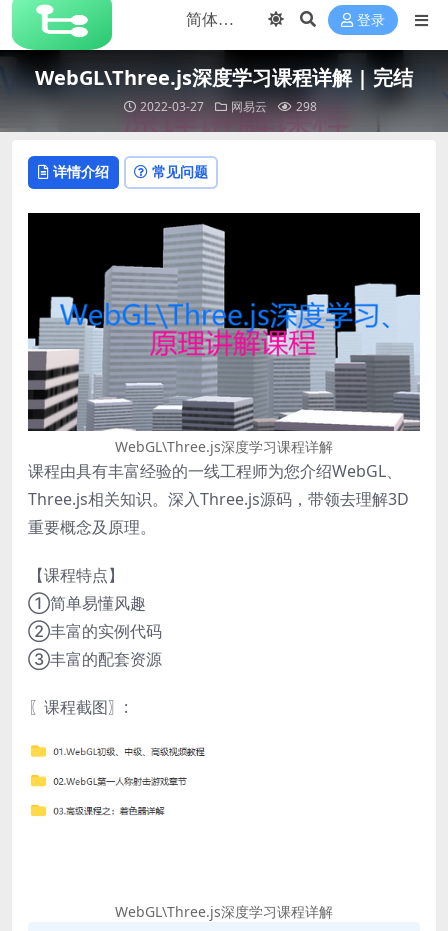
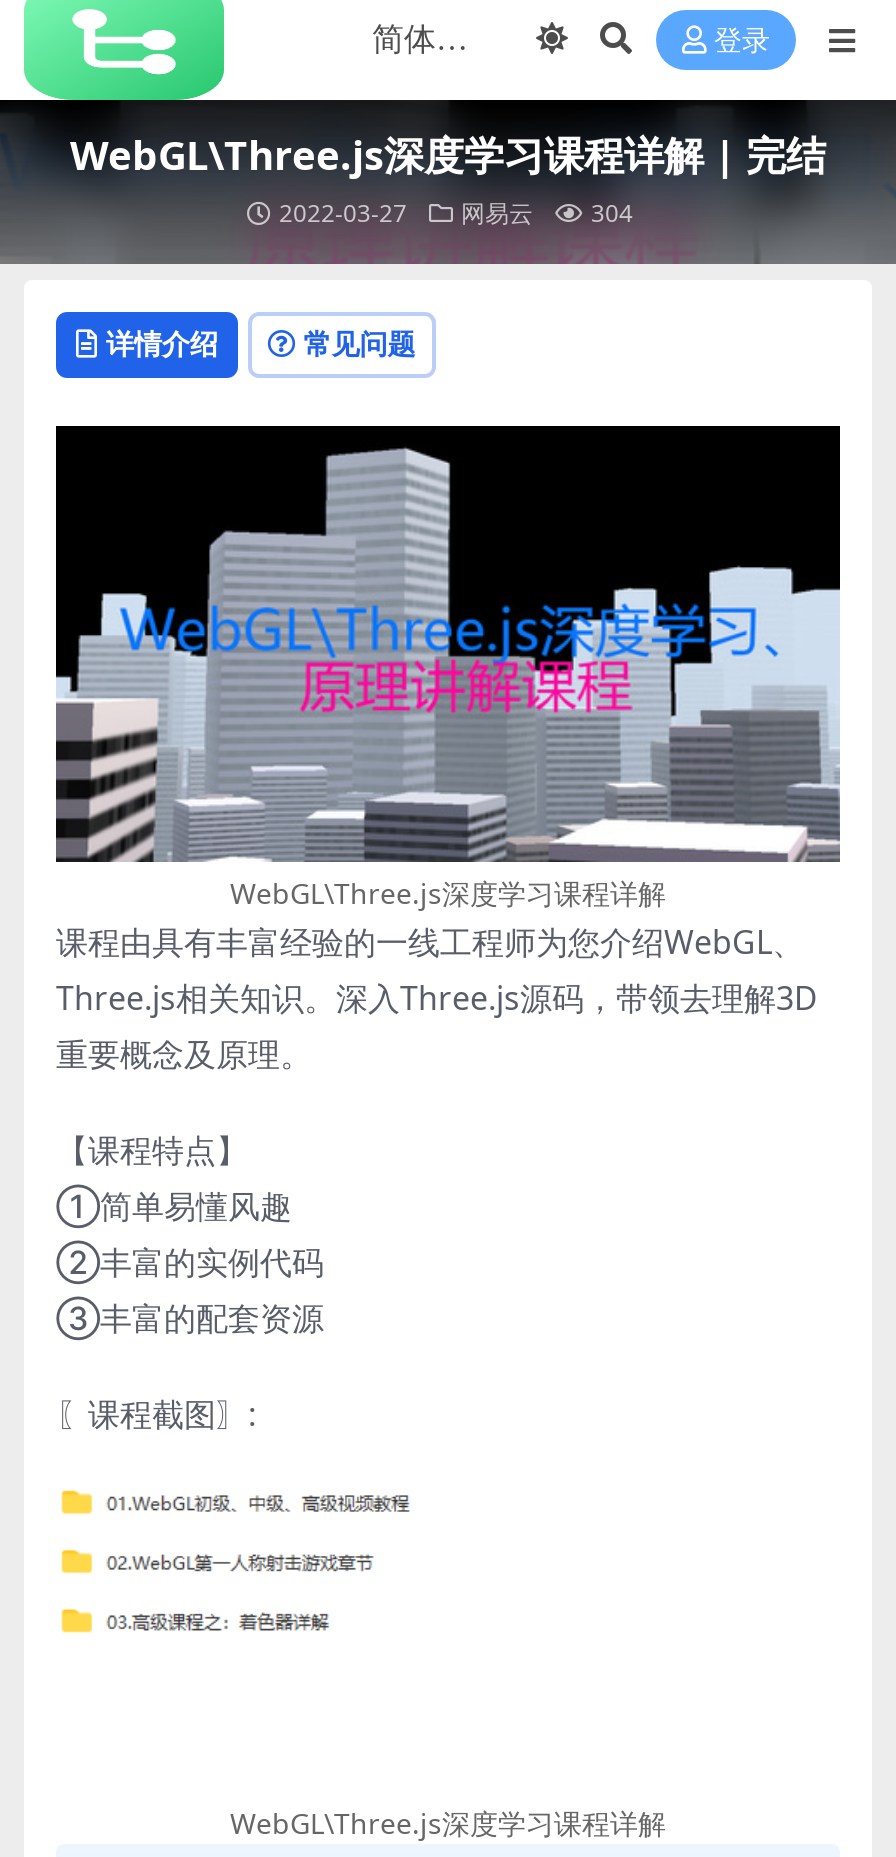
- 2022-03-27 网易云 298
+ 2022-03-27 网易云 304
